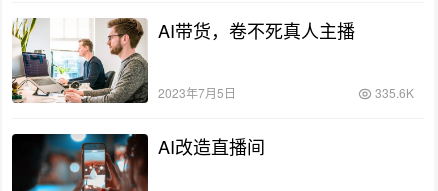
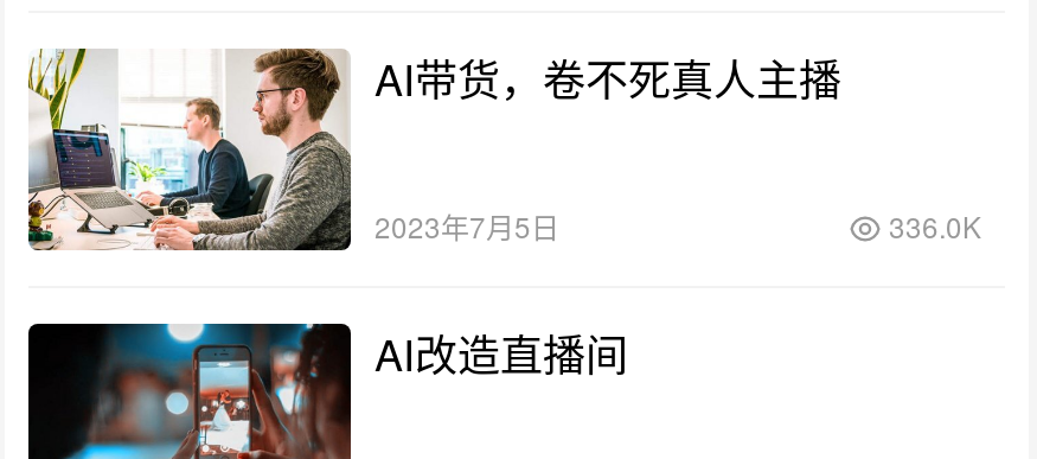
- 335.6K
+ 336.0K
